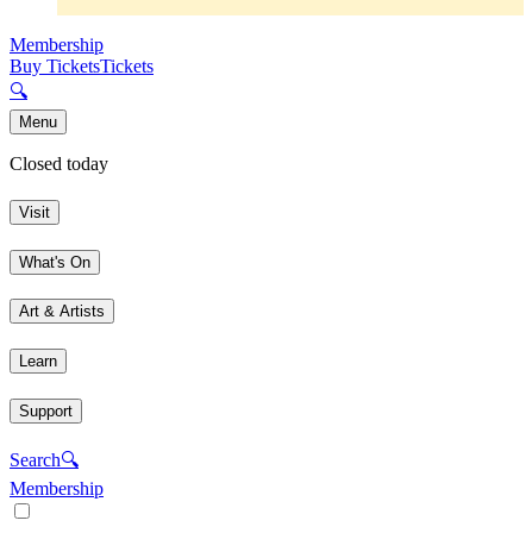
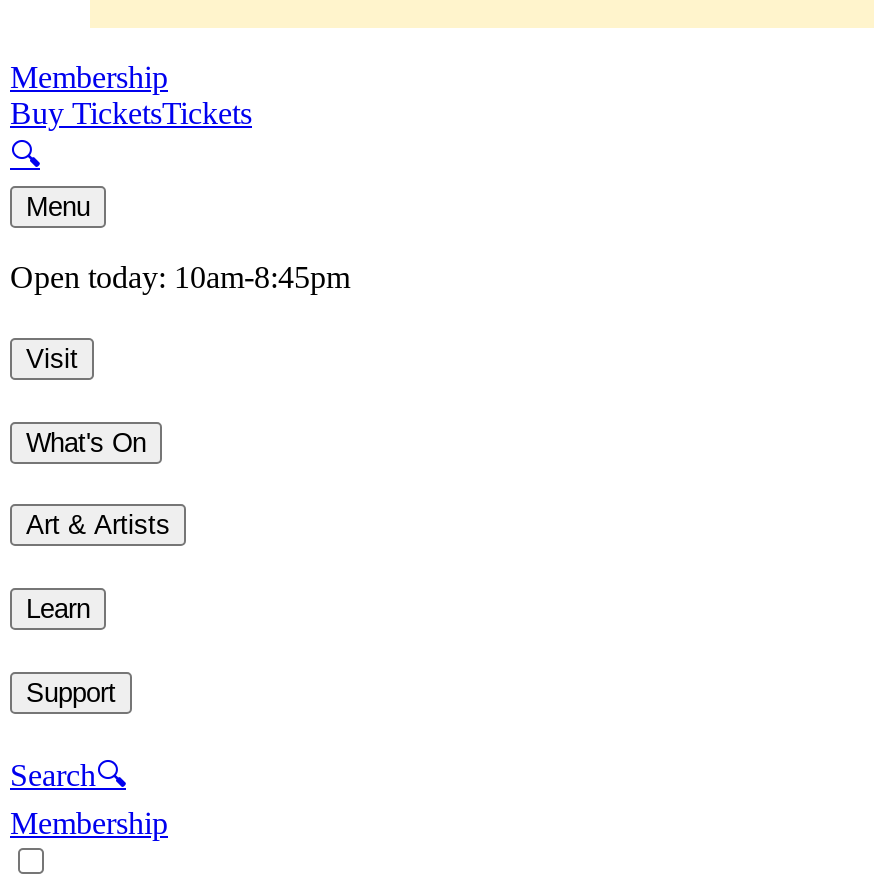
- Closed today
+ Open today: 10am-8:45pm
